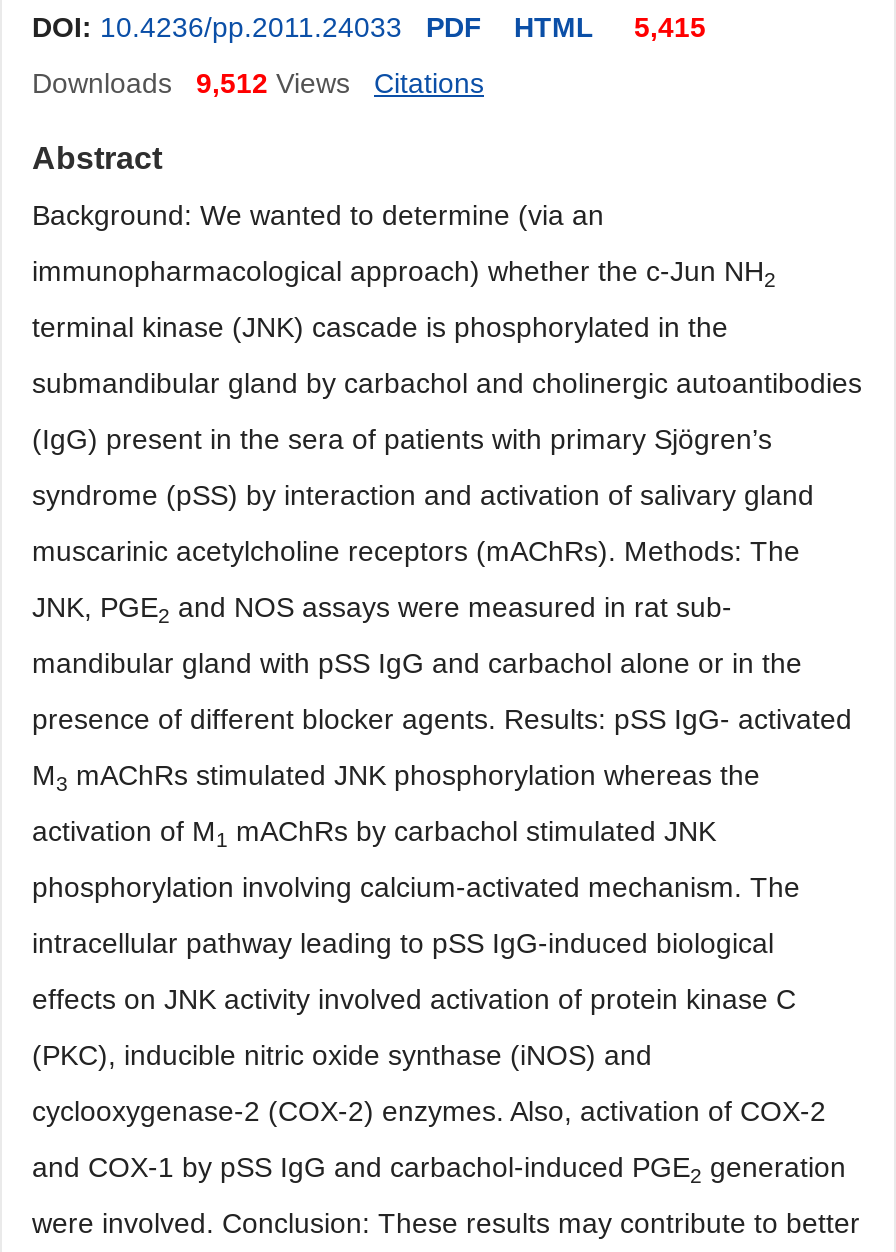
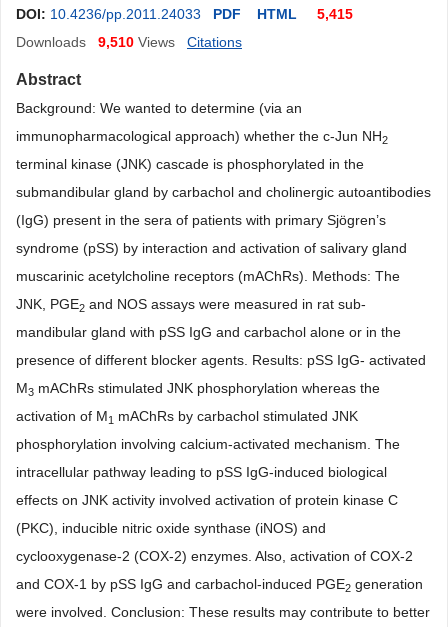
- Downloads 9,512 Views
+ Downloads 9,510 Views
